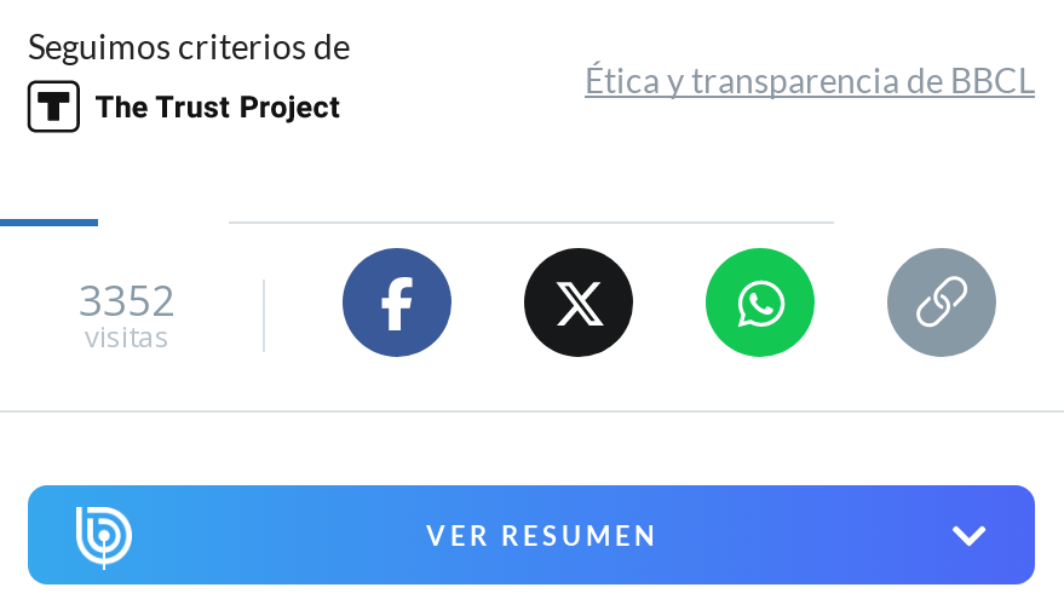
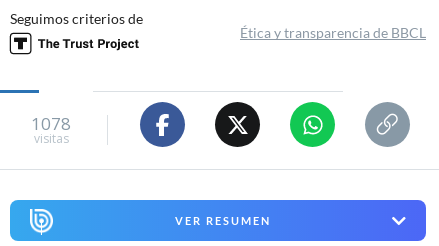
- 3352
+ 1078
